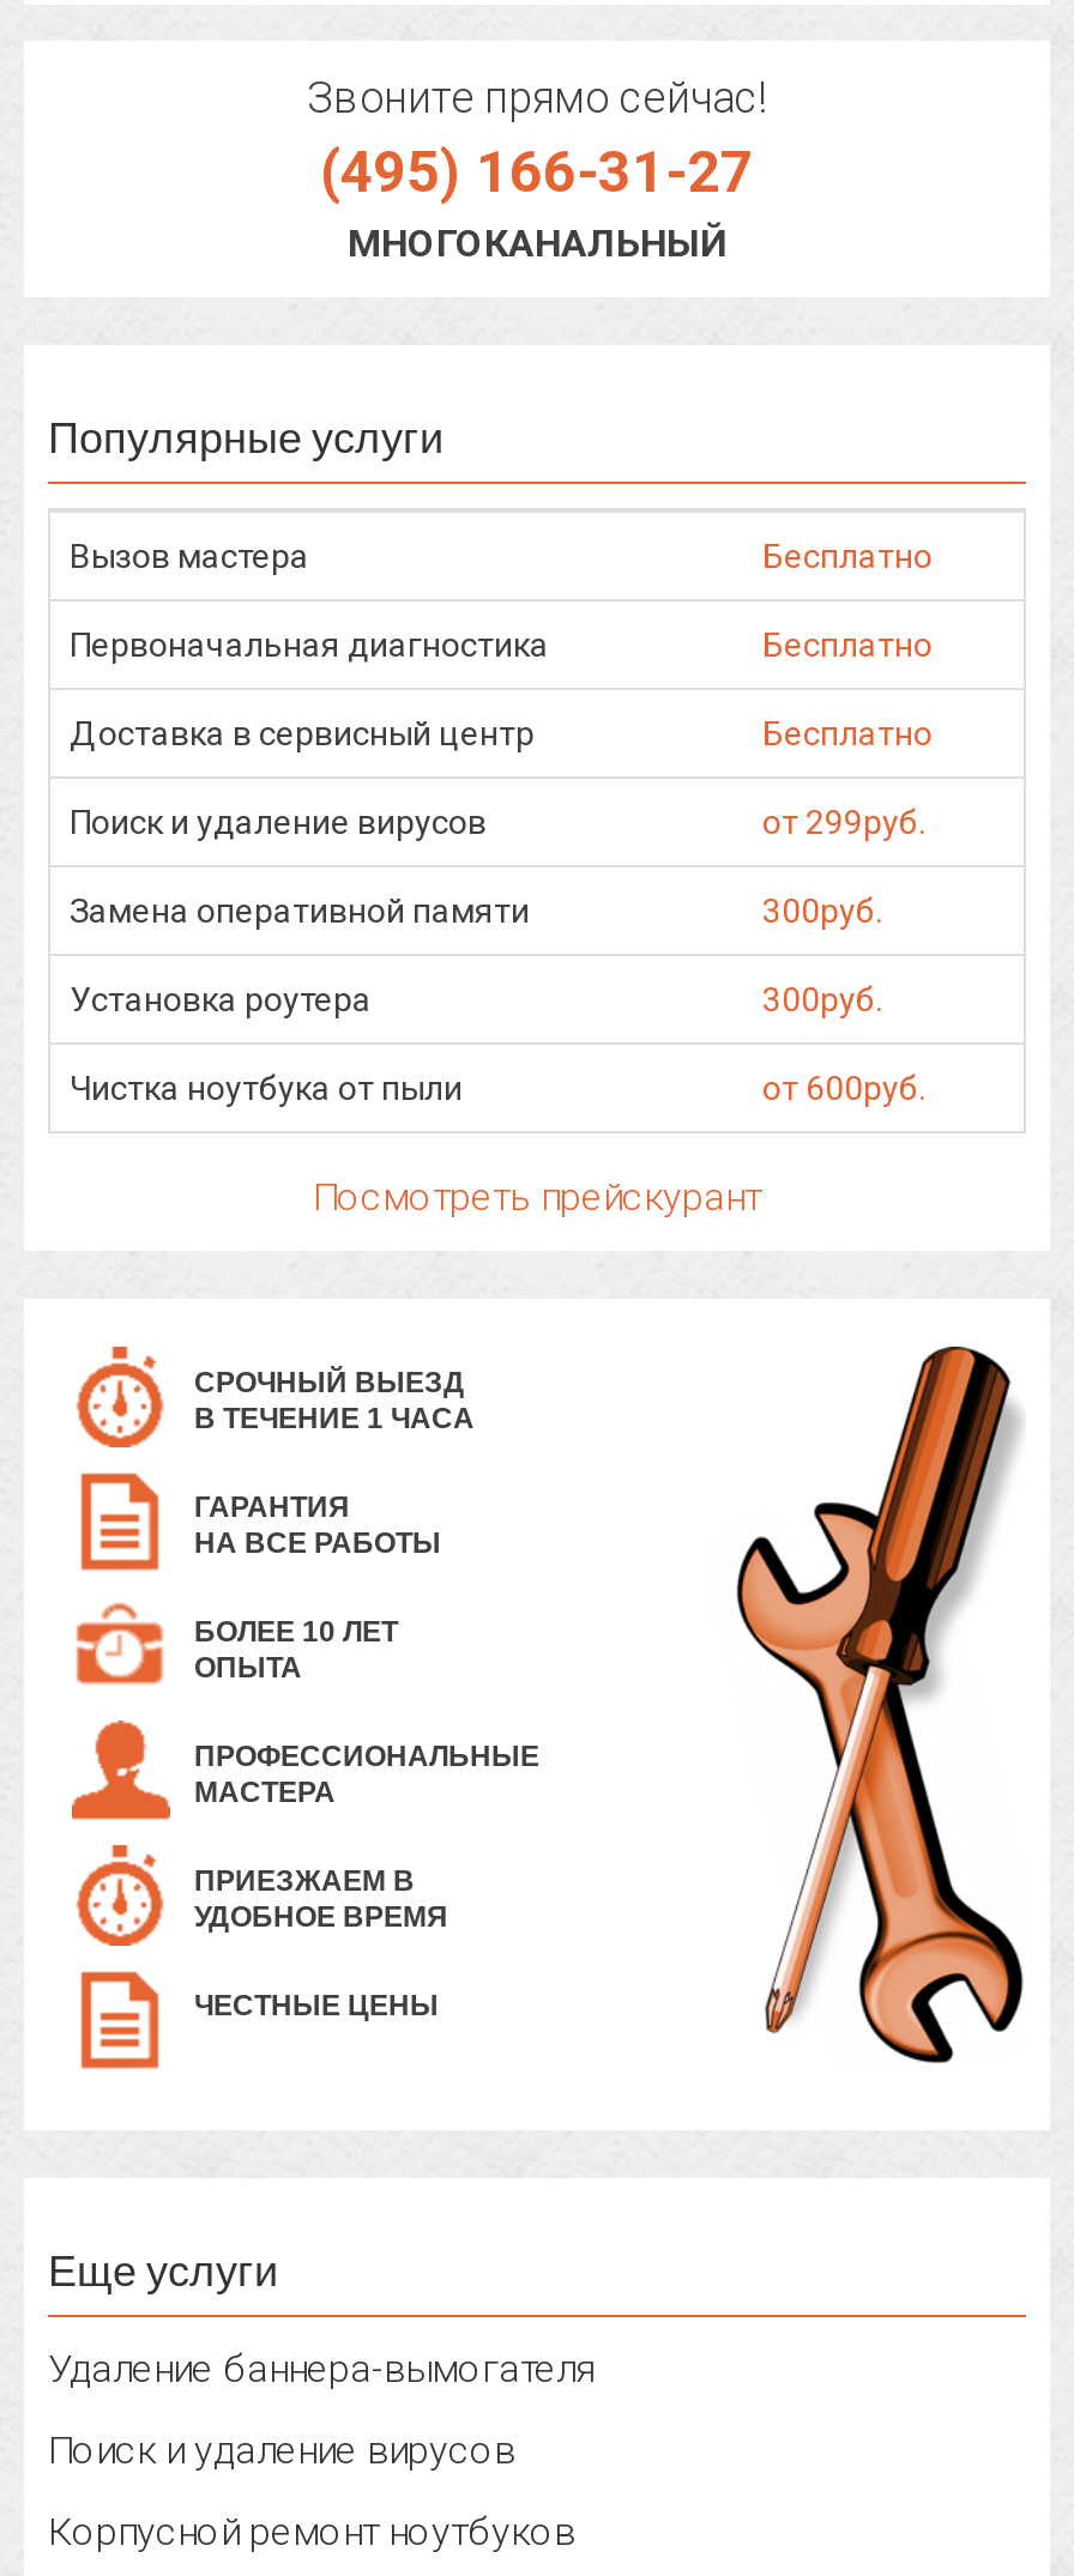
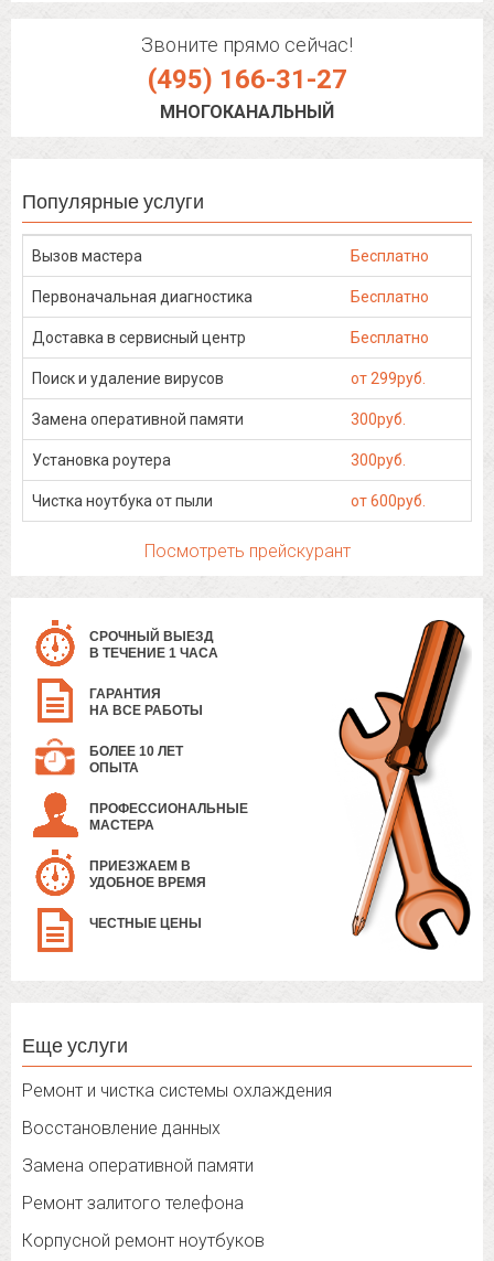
- Удаление баннера-вымогателя
- Поиск и удаление вирусов
+ Ремонт и чистка системы охлаждения
+ Восстановление данных
+ Замена оперативной памяти
+ Ремонт залитого телефона
